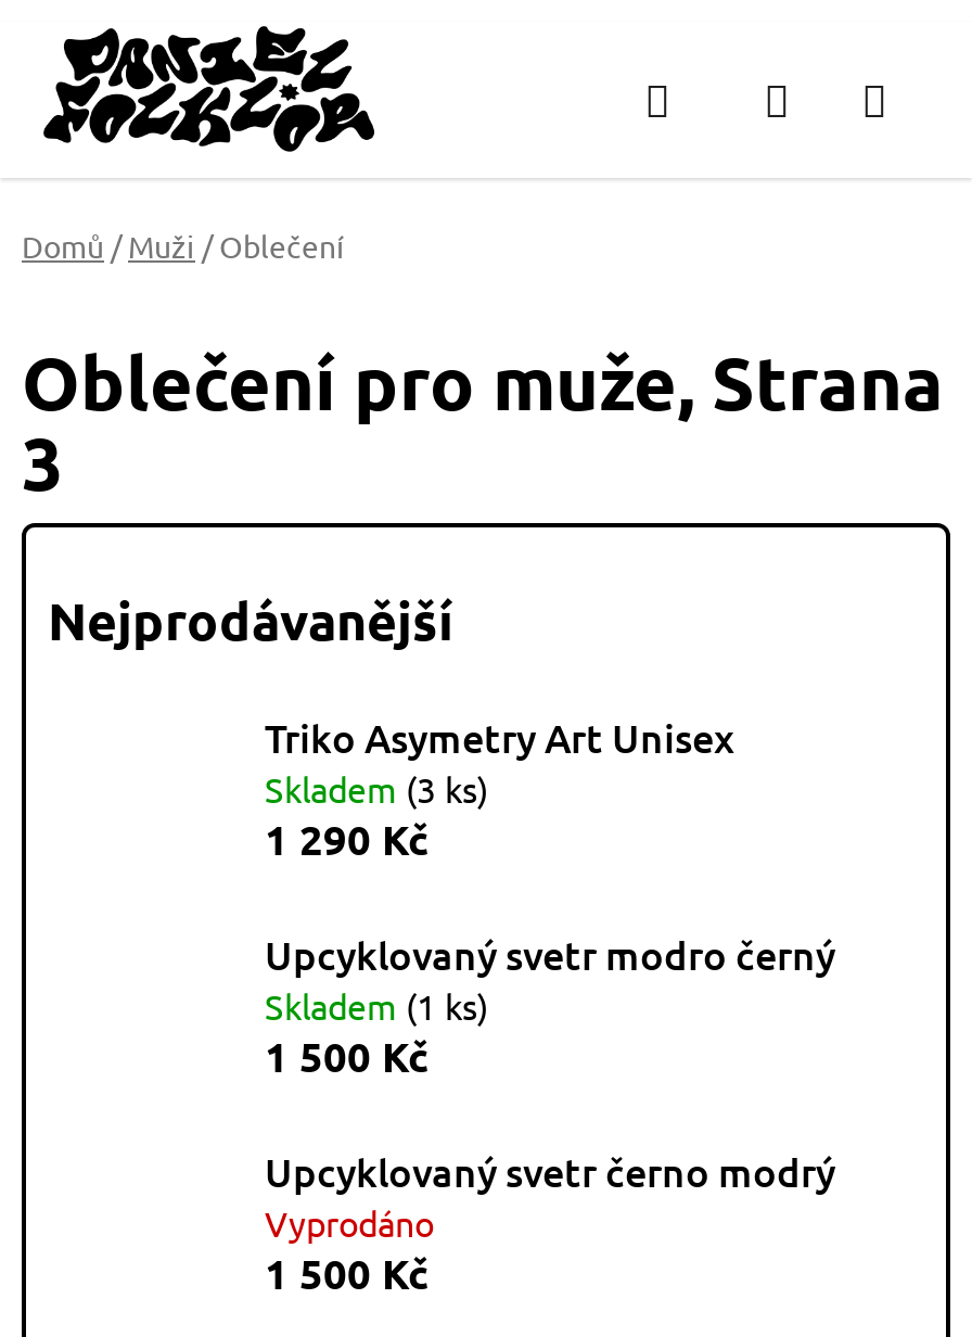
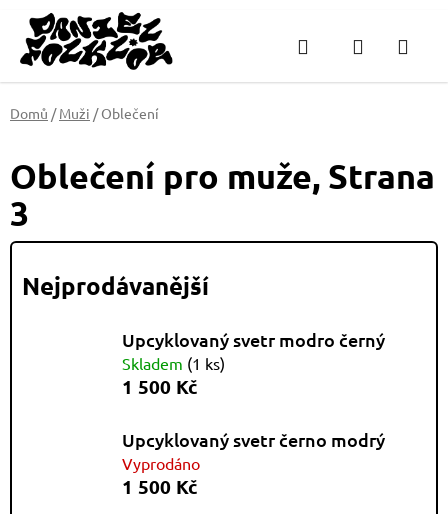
- Triko Asymetry Art Unisex
- Skladem (3 ks)
- 1 290 Kč
